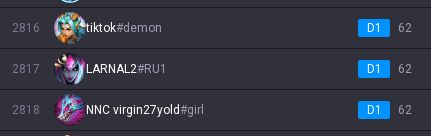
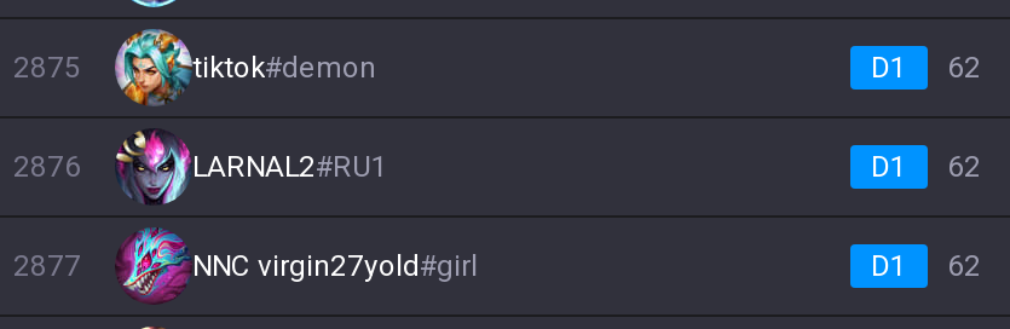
- 2816
+ 2875

- 2817
+ 2876

- 2818
+ 2877
